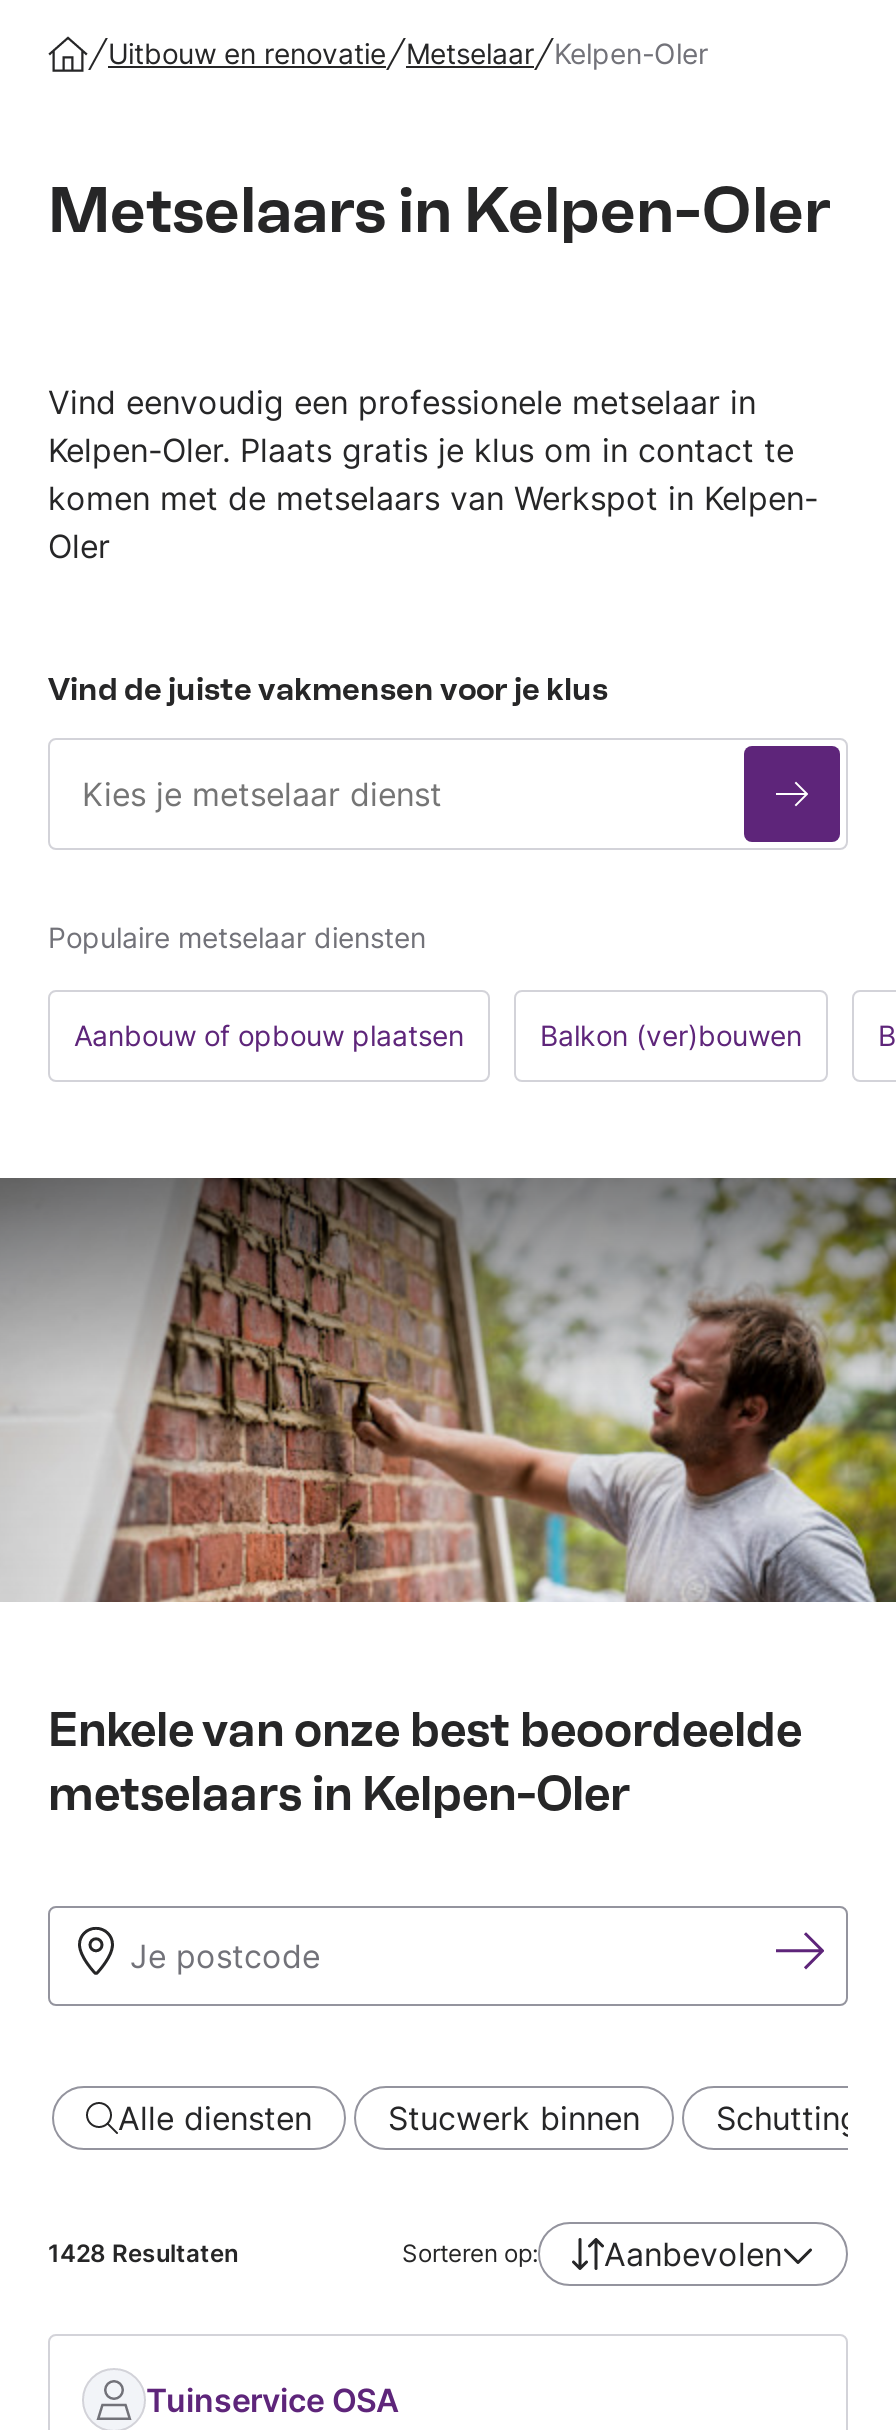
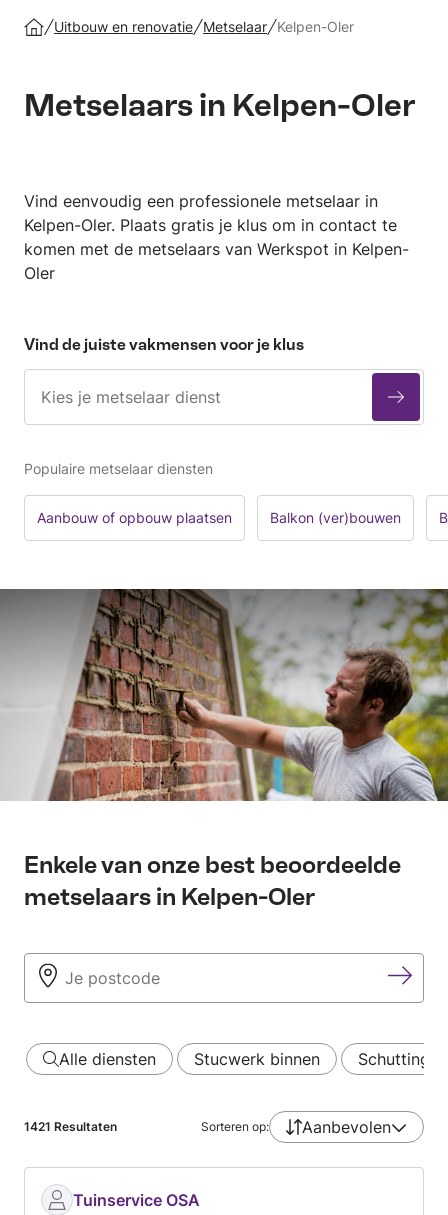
- 1428 Resultaten
+ 1421 Resultaten
